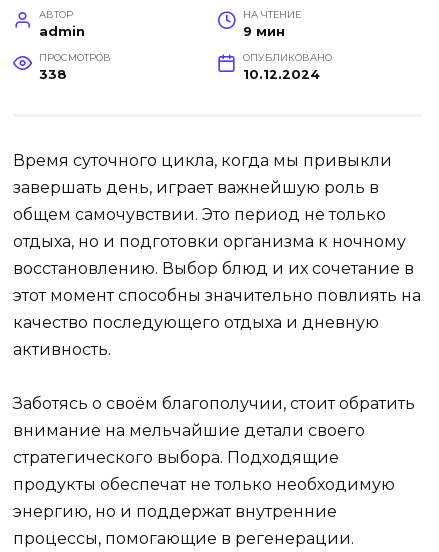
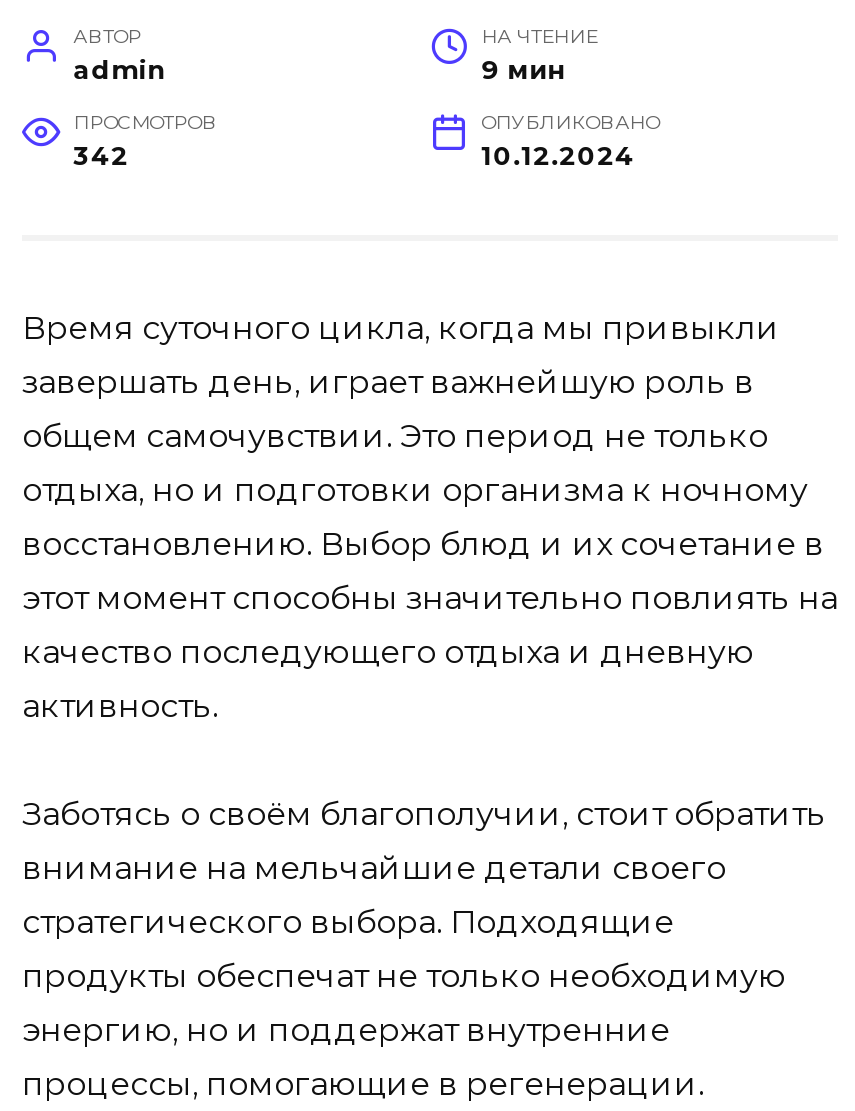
- 338
+ 342
